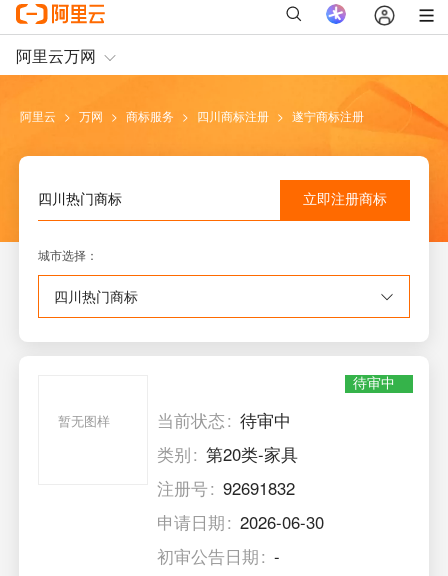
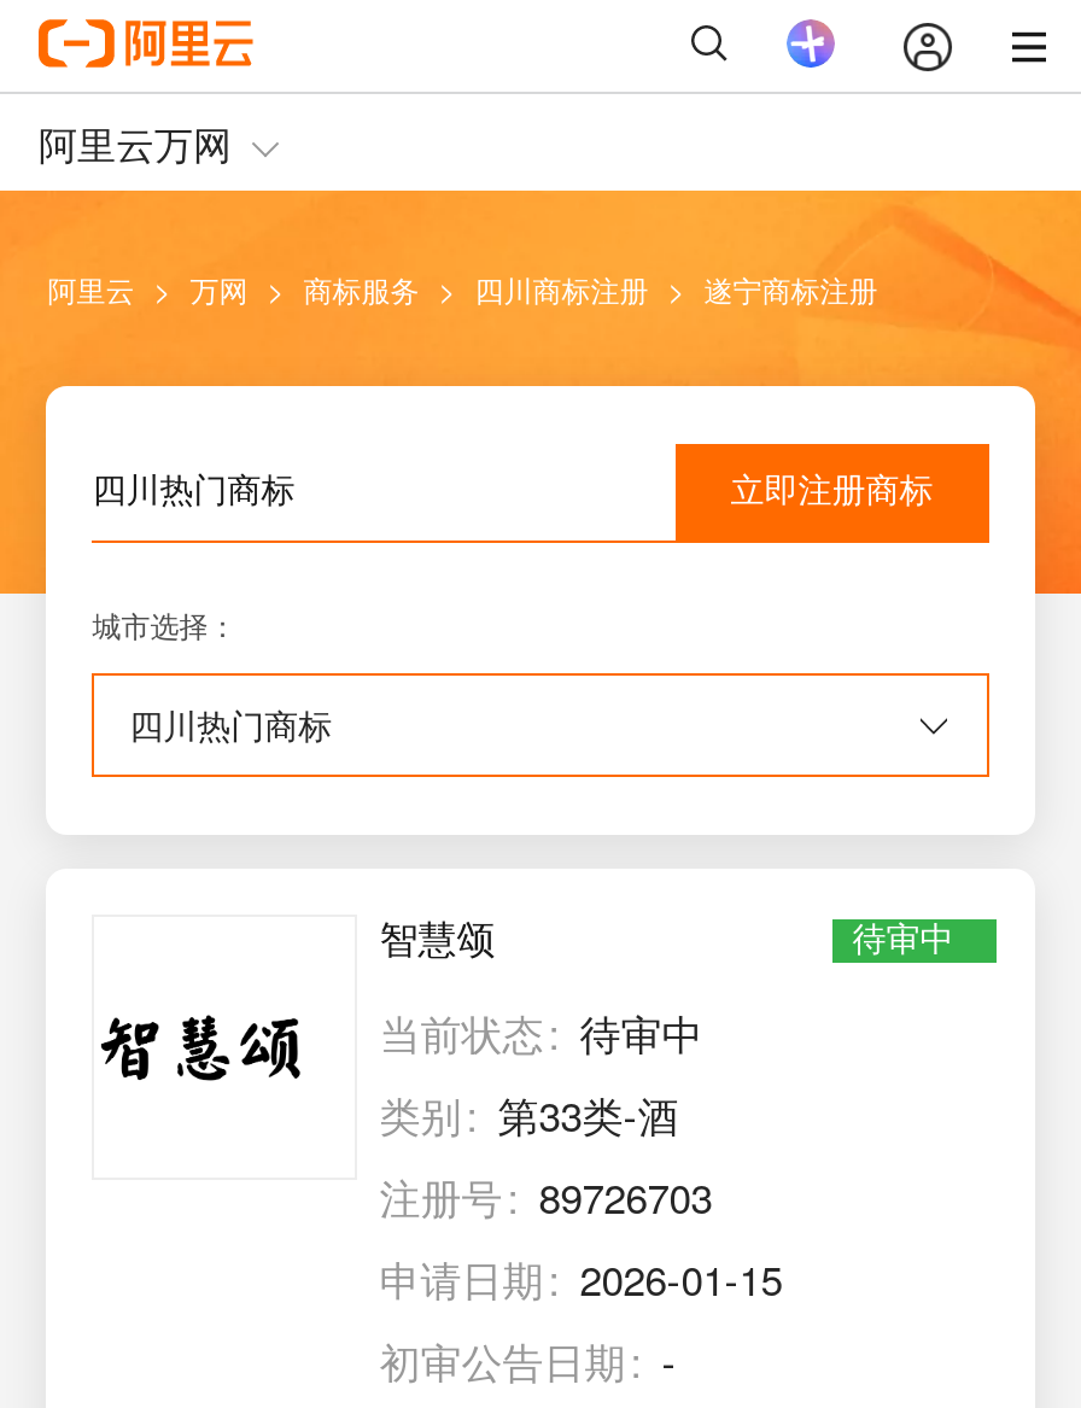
- 暂无图样
+ 智慧颂

- 类别 第20类-家具
+ 类别 第33类-酒

- 注册号 92691832
+ 注册号 89726703

- 申请日期 2026-06-30
+ 申请日期 2026-01-15
